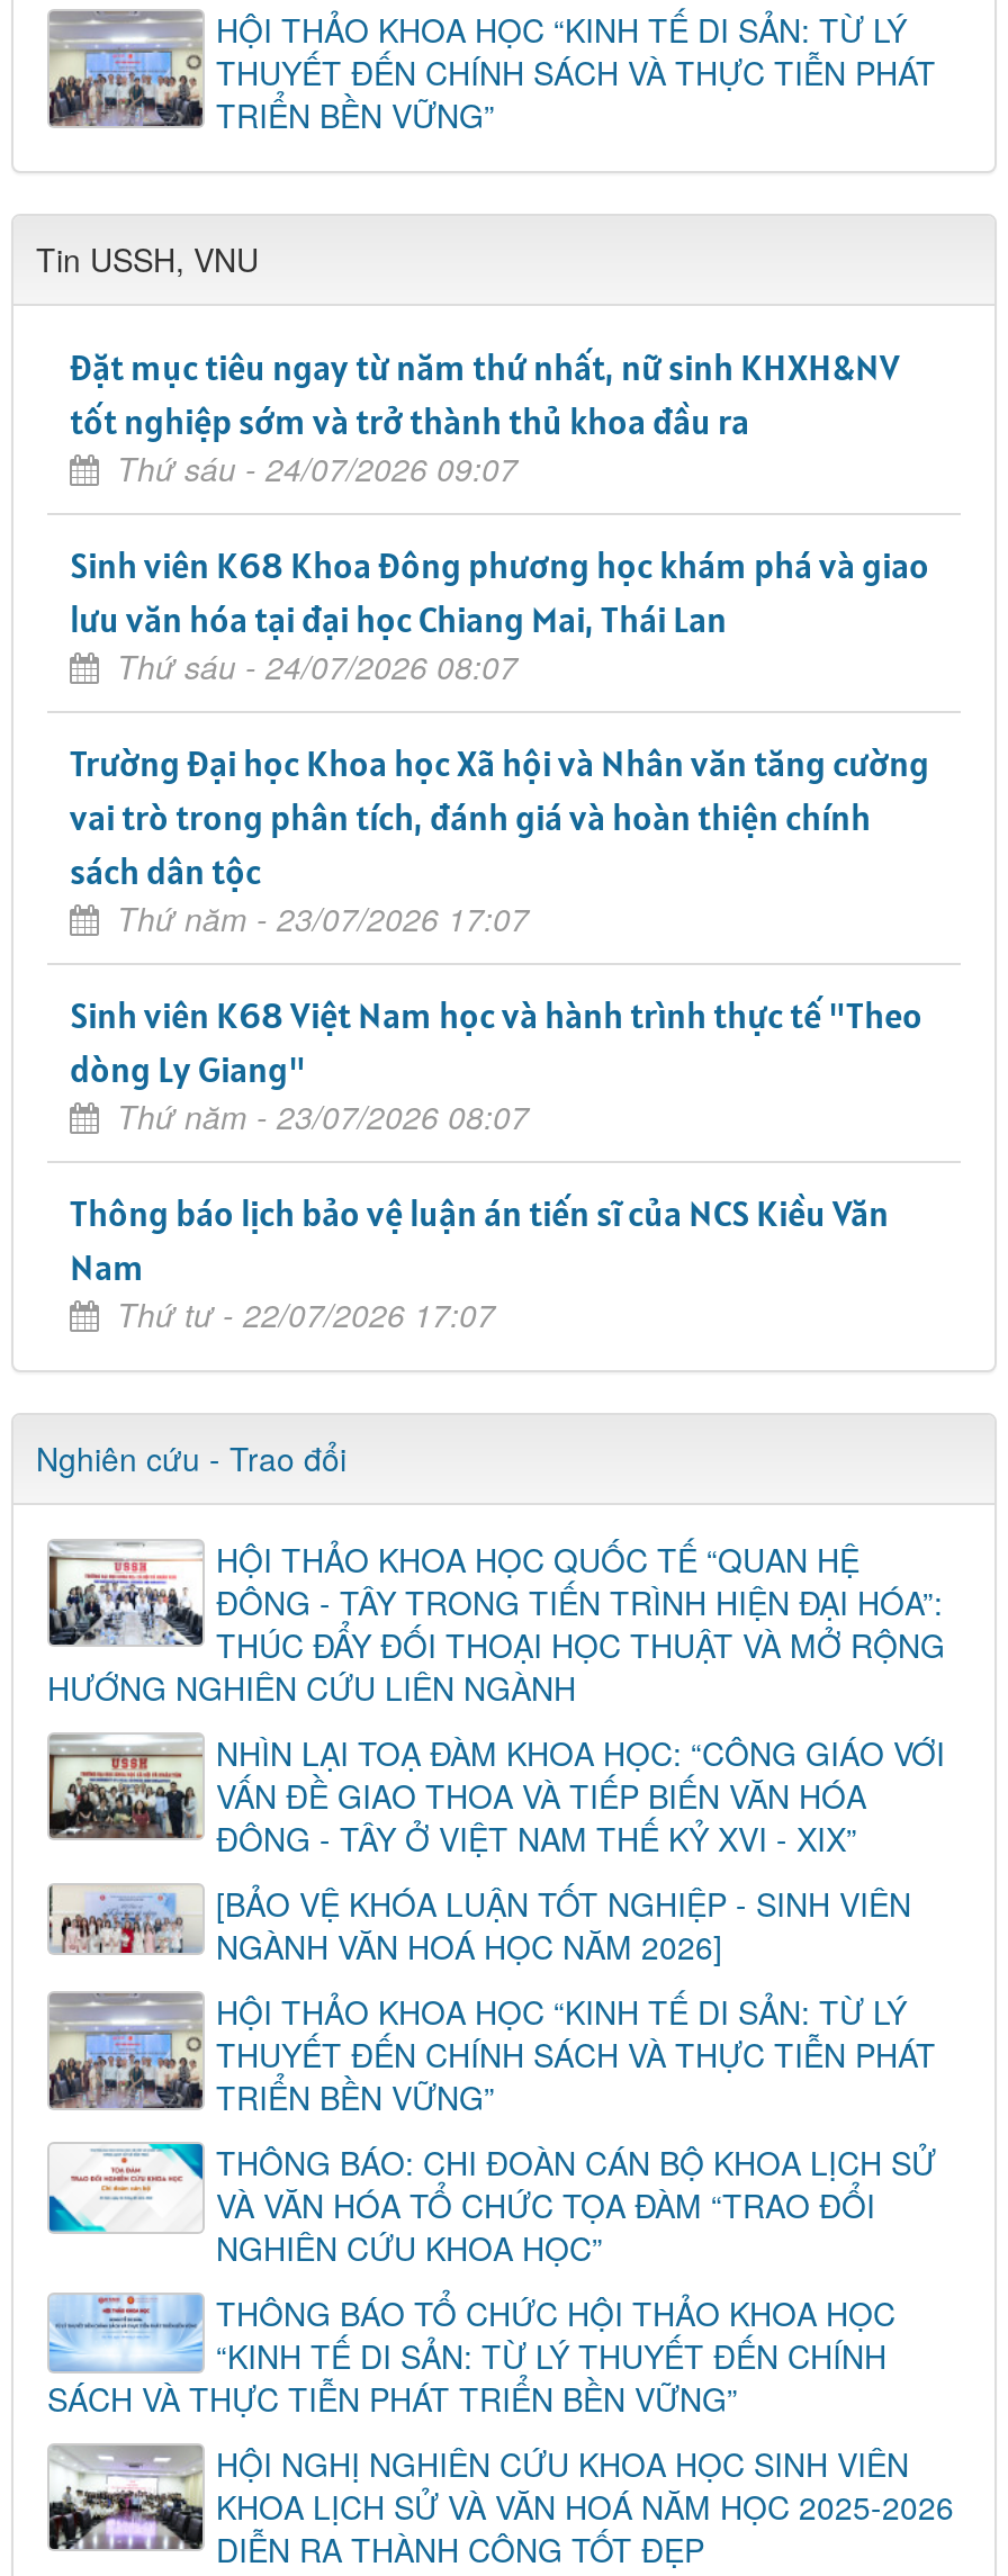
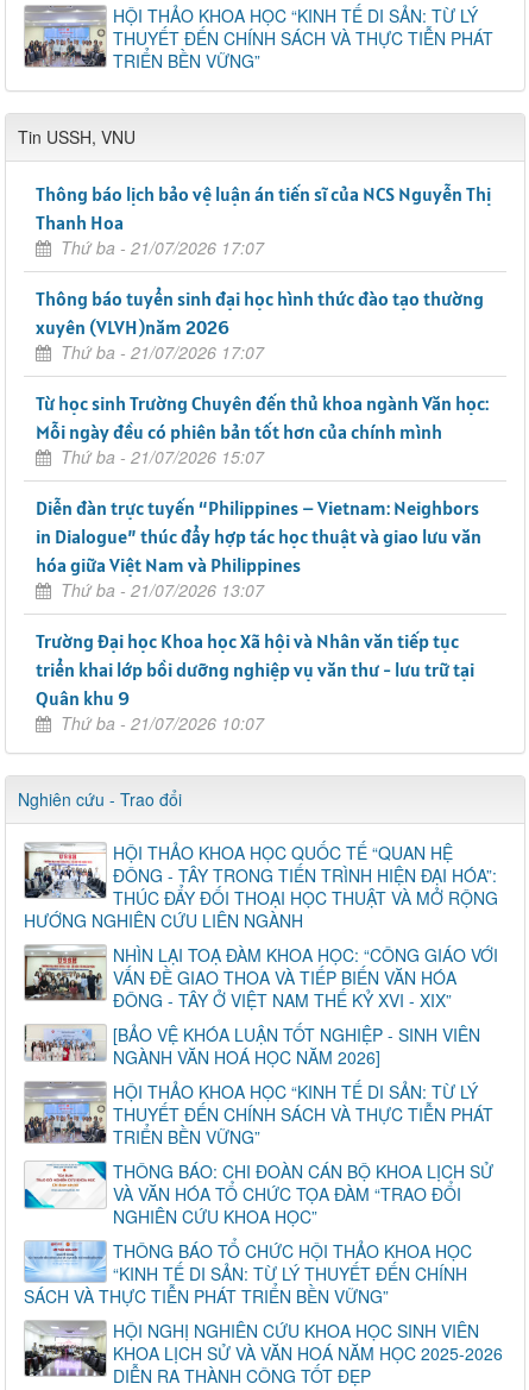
- Đặt mục tiêu ngay từ năm thứ nhất, nữ sinh KHXH&NV
- tốt nghiệp sớm và trở thành thủ khoa đầu ra
- Thứ sáu - 24/07/2026 09:07
+ Thông báo lịch bảo vệ luận án tiến sĩ của NCS Nguyễn Thị
+ Thanh Hoa
+ Thứ ba - 21/07/2026 17:07

- Sinh viên K68 Khoa Đông phương học khám phá và giao
- lưu văn hóa tại đại học Chiang Mai, Thái Lan
- Thứ sáu - 24/07/2026 08:07
+ Thông báo tuyển sinh đại học hình thức đào tạo thường
+ xuyên (VLVH)năm 2026
+ Thứ ba - 21/07/2026 17:07

- Trường Đại học Khoa học Xã hội và Nhân văn tăng cường
- vai trò trong phân tích, đánh giá và hoàn thiện chính
- sách dân tộc
- Thứ năm - 23/07/2026 17:07
+ Từ học sinh Trường Chuyên đến thủ khoa ngành Văn học:
+ Mỗi ngày đều có phiên bản tốt hơn của chính mình
+ Thứ ba - 21/07/2026 15:07

- Sinh viên K68 Việt Nam học và hành trình thực tế "Theo
- dòng Ly Giang"
- Thứ năm - 23/07/2026 08:07
+ Diễn đàn trực tuyến “Philippines – Vietnam: Neighbors
+ in Dialogue” thúc đẩy hợp tác học thuật và giao lưu văn
+ hóa giữa Việt Nam và Philippines
+ Thứ ba - 21/07/2026 13:07

- Thông báo lịch bảo vệ luận án tiến sĩ của NCS Kiều Văn
- Nam
- Thứ tư - 22/07/2026 17:07
+ Trường Đại học Khoa học Xã hội và Nhân văn tiếp tục
+ triển khai lớp bồi dưỡng nghiệp vụ văn thư - lưu trữ tại
+ Quân khu 9
+ Thứ ba - 21/07/2026 10:07
